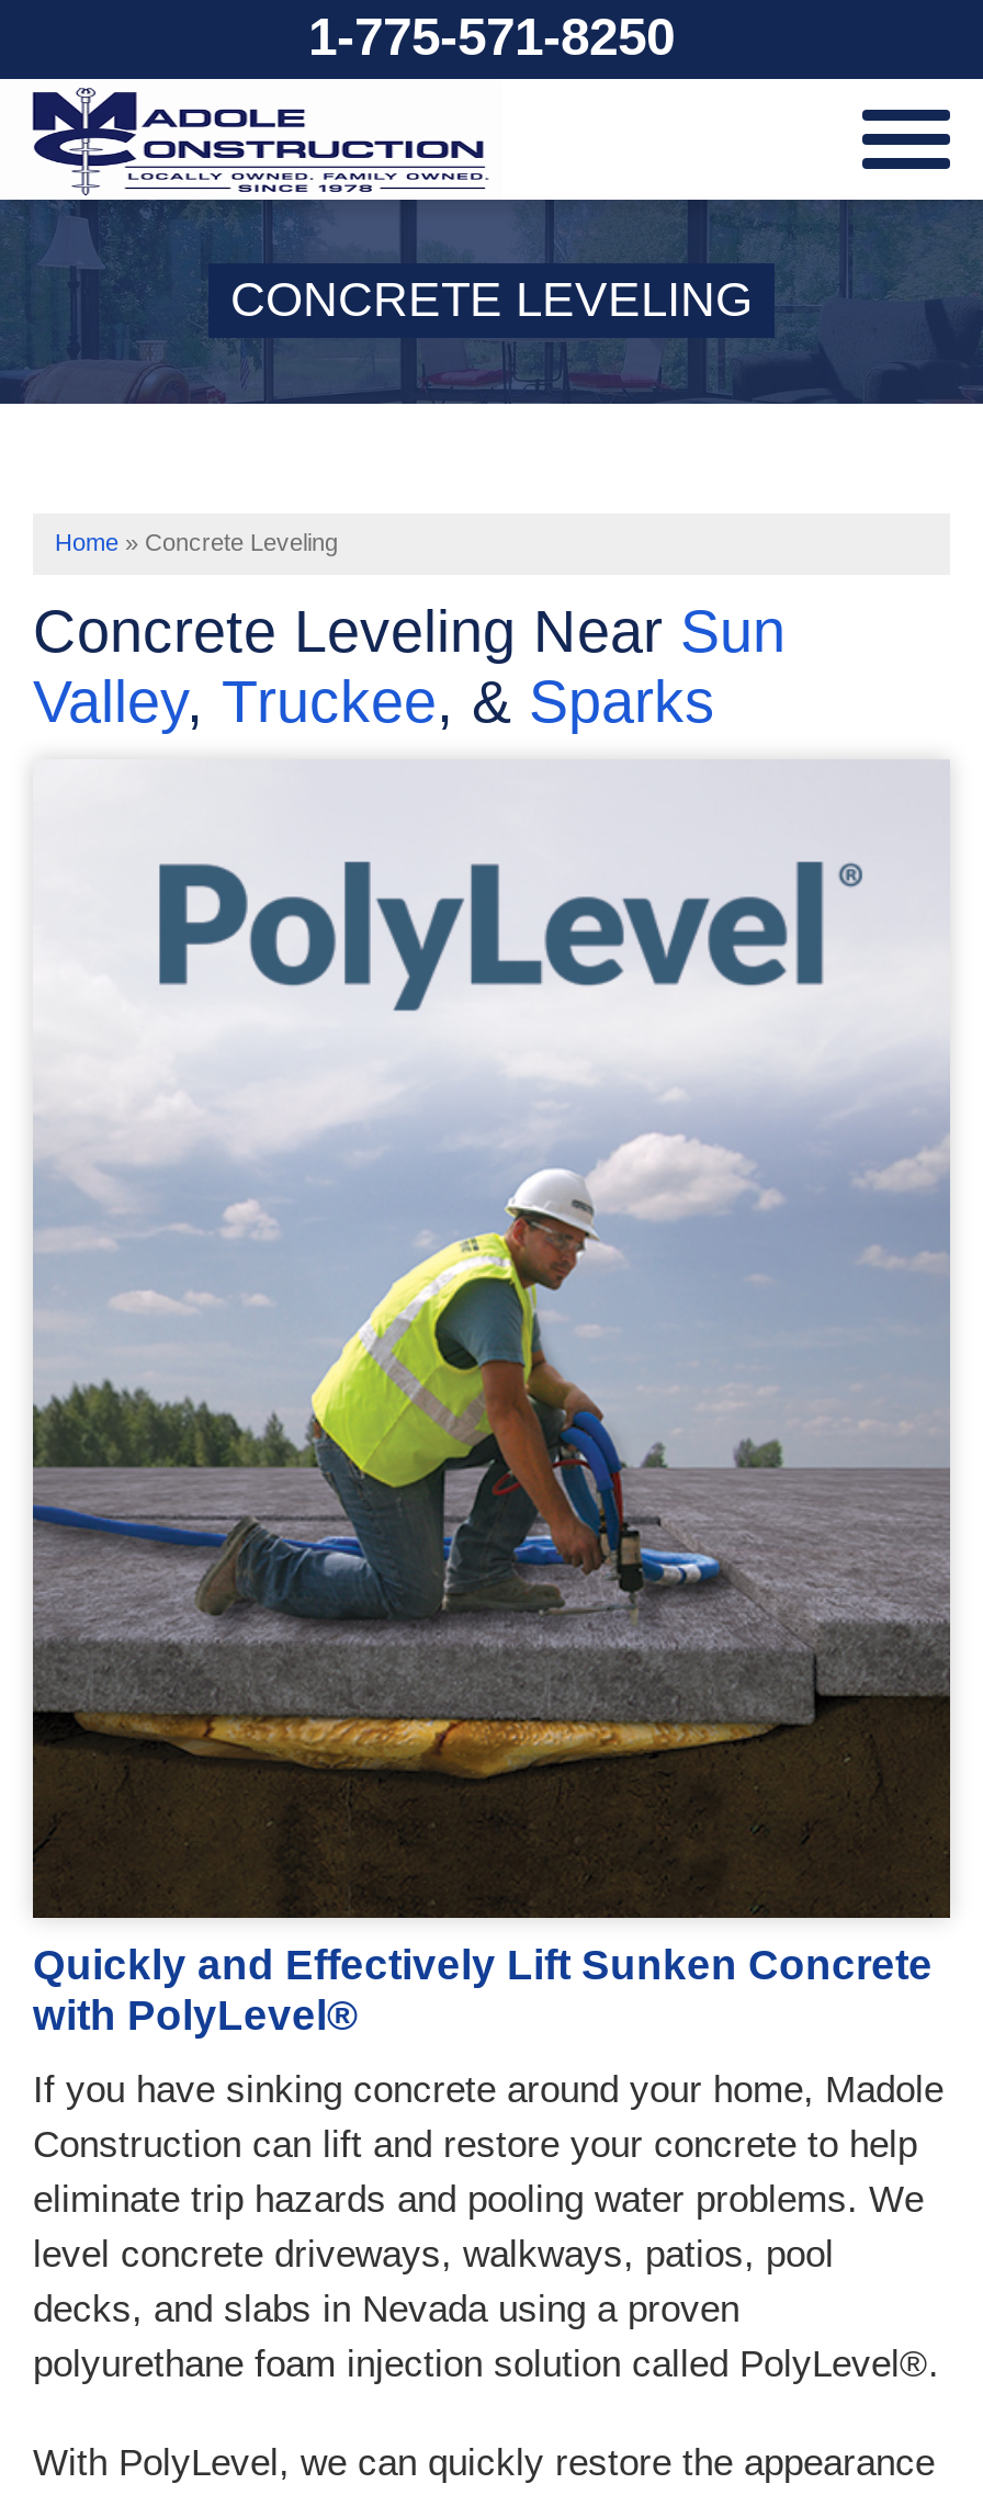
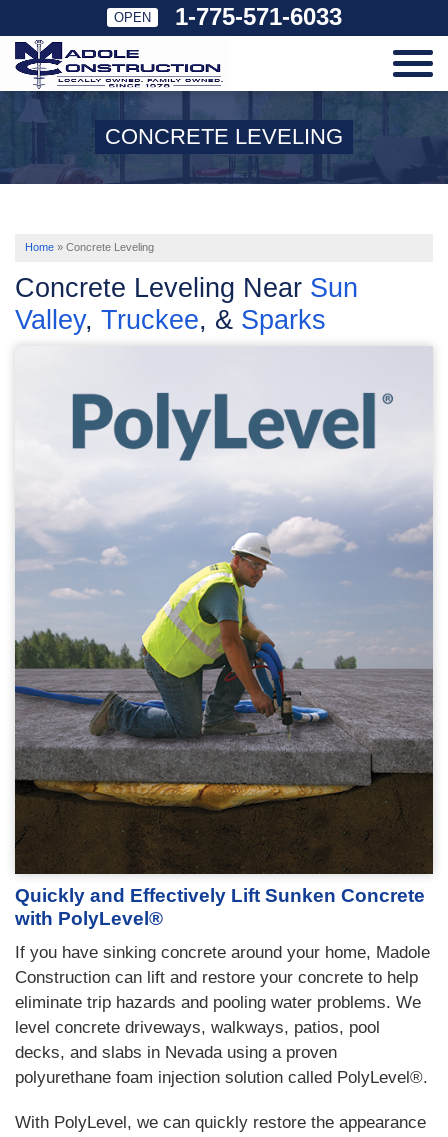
- 1-775-571-8250
+ OPEN
+ 1-775-571-6033
